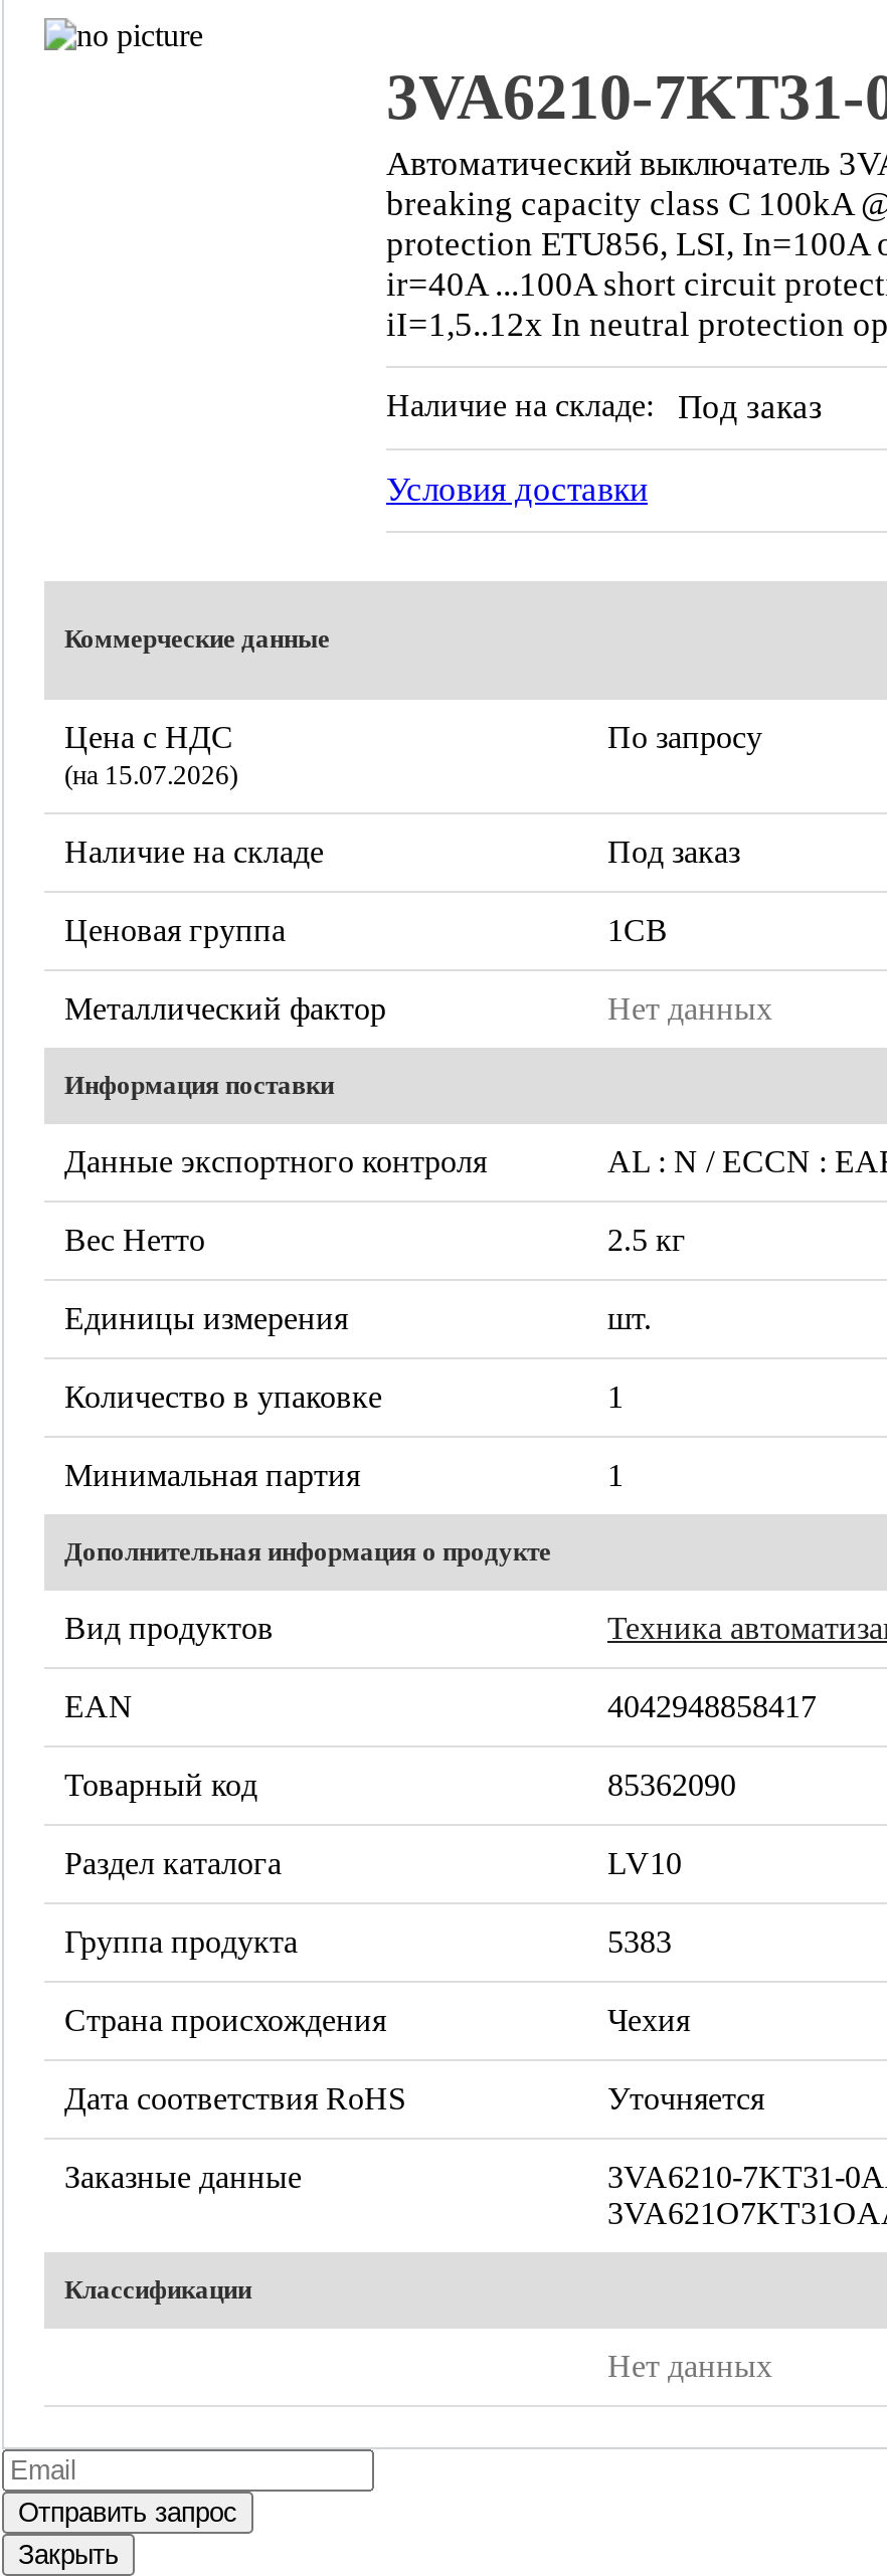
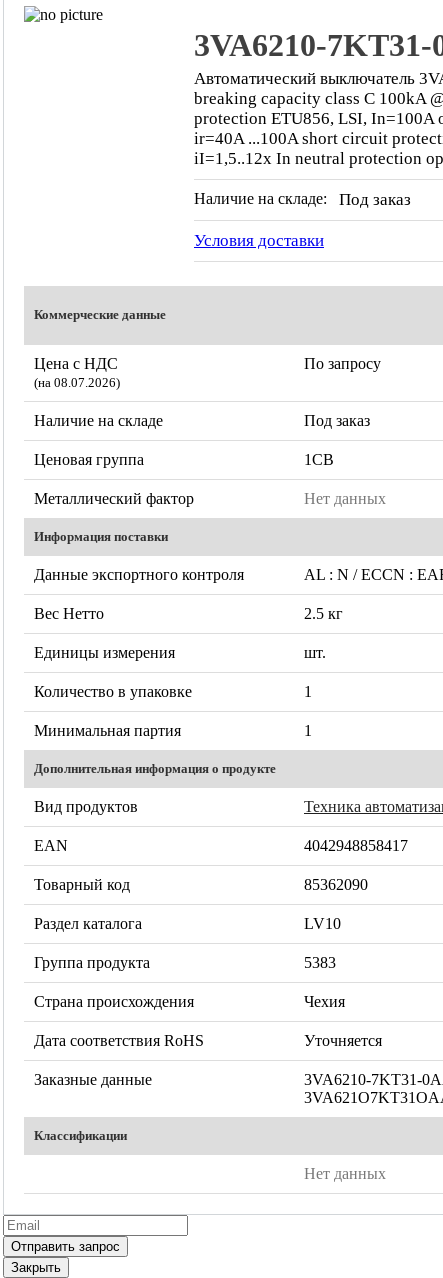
- (на 15.07.2026)
+ (на 08.07.2026)
